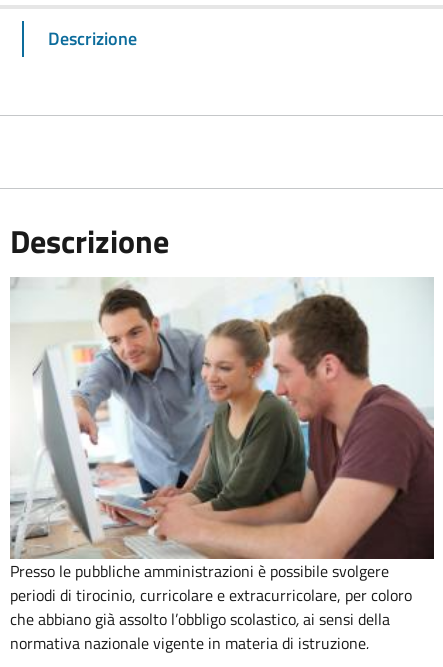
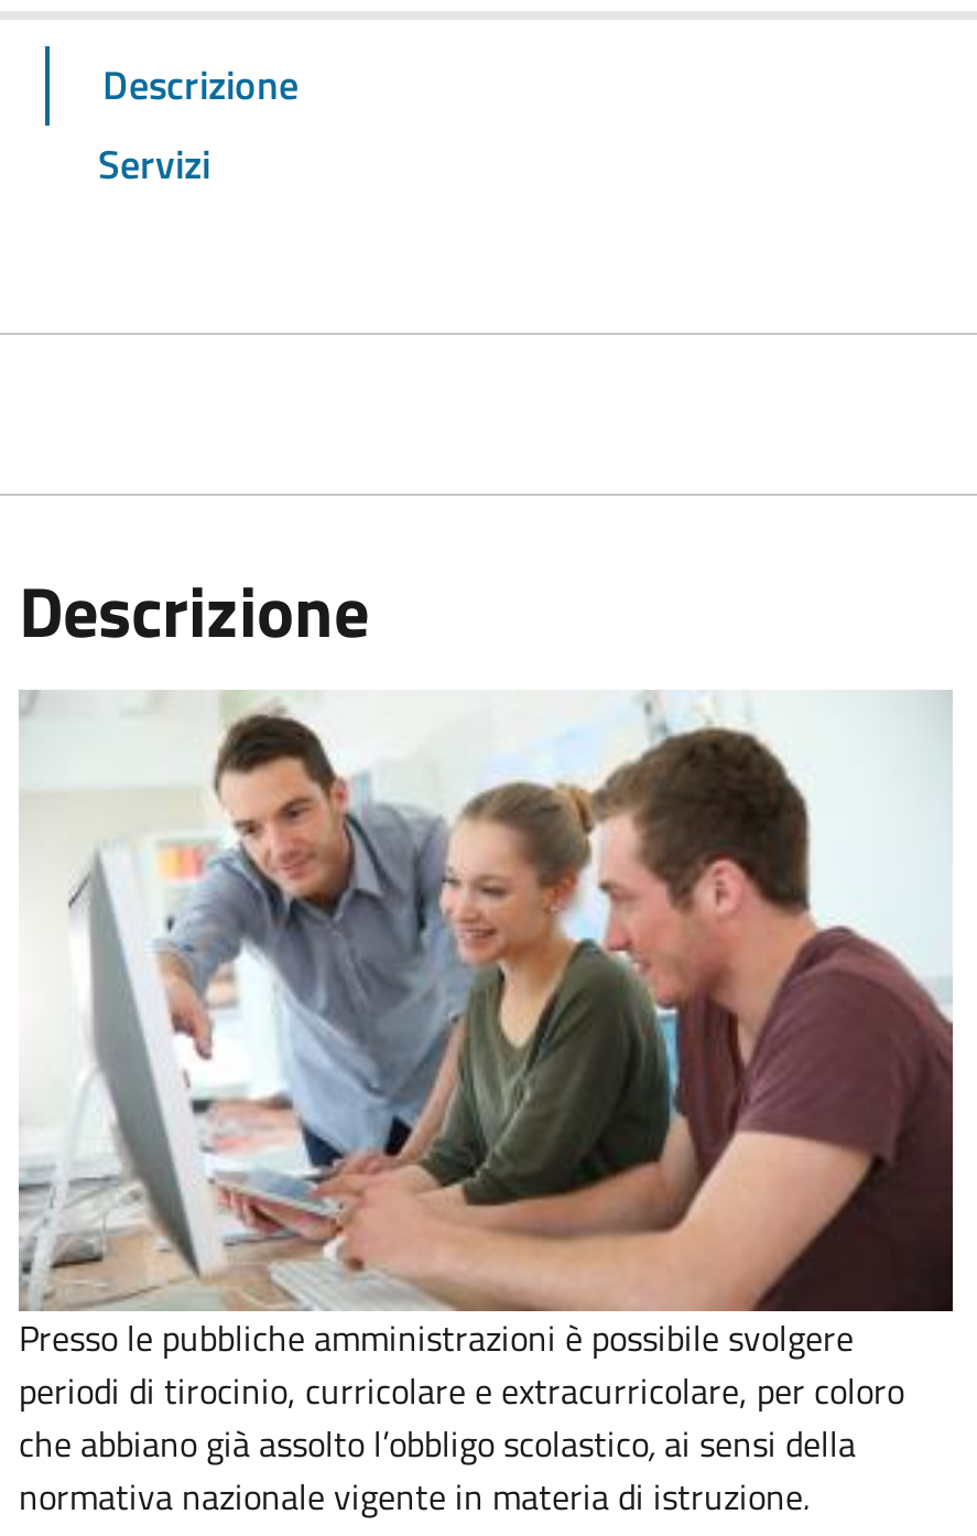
+ Servizi
